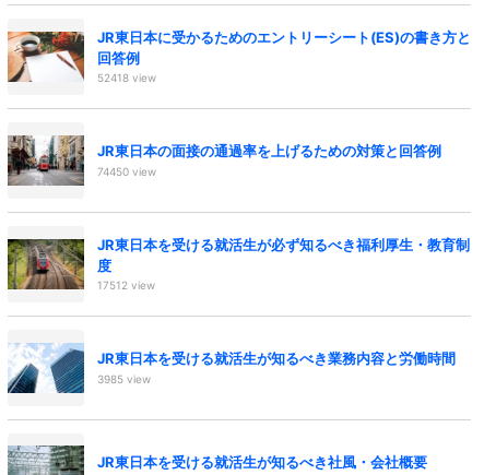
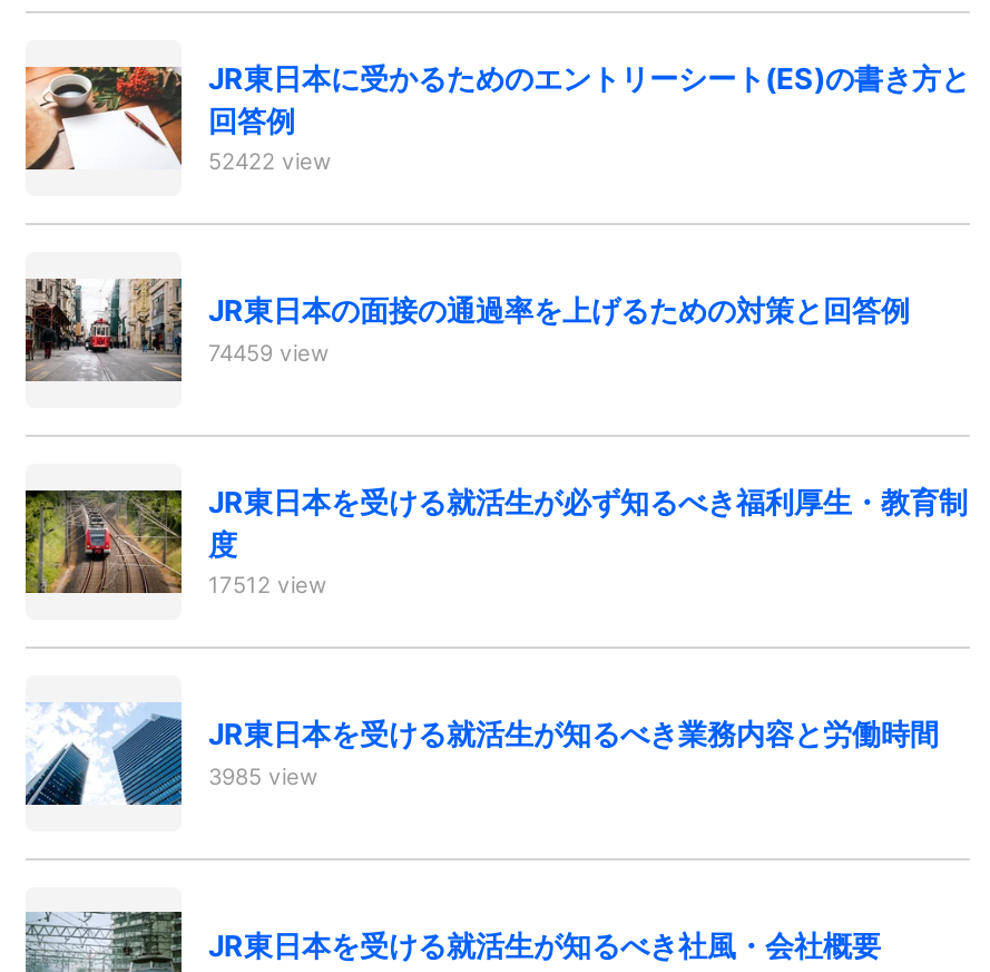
- 52418 view
+ 52422 view

- 74450 view
+ 74459 view
